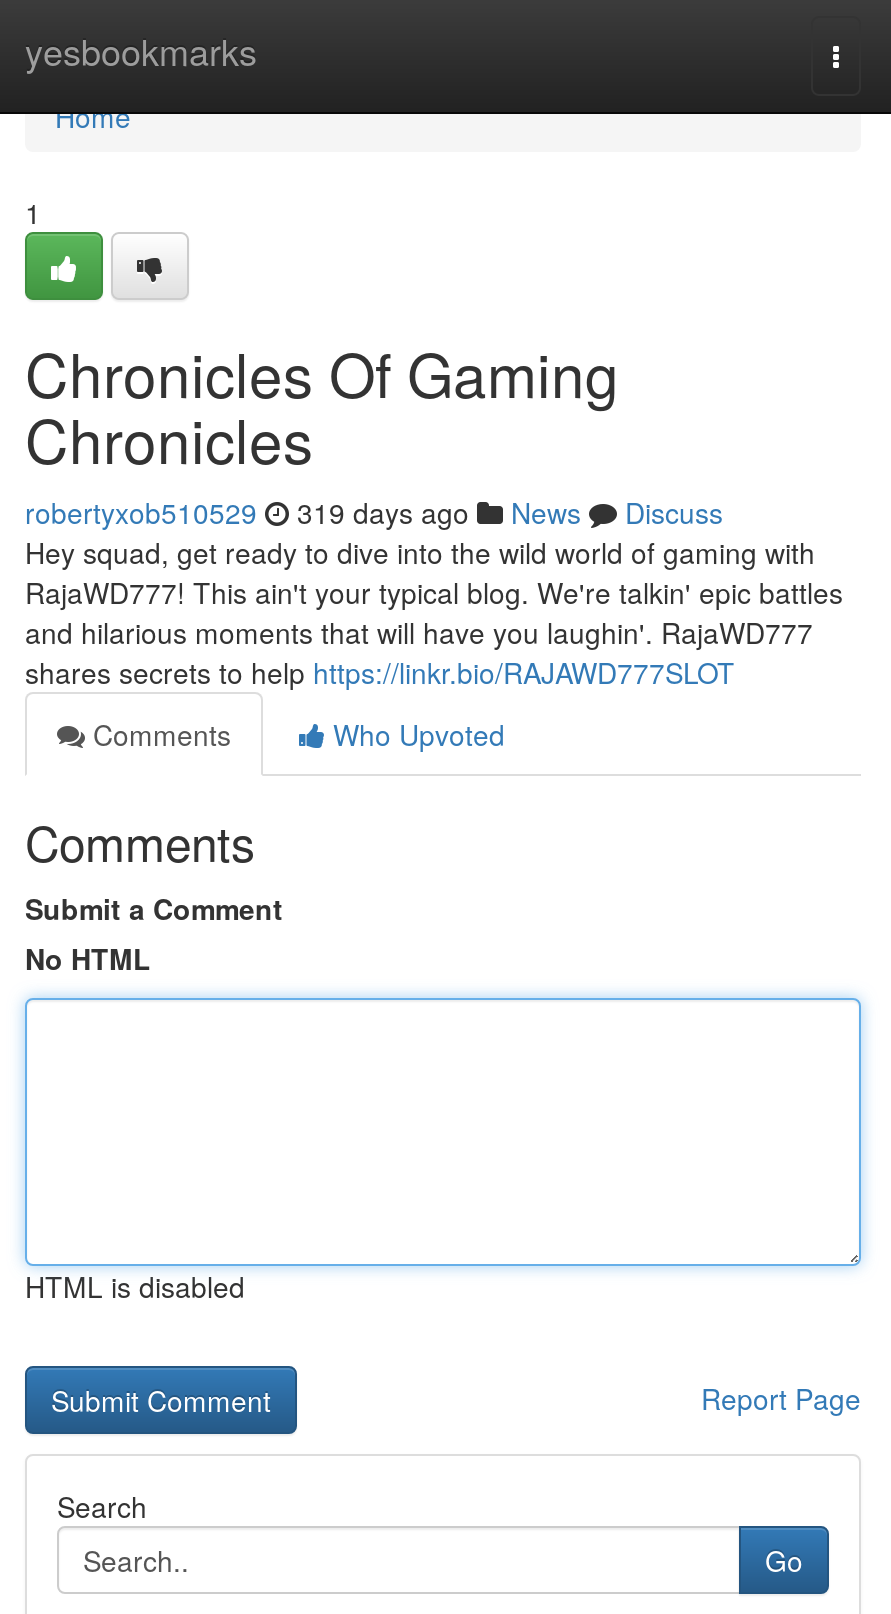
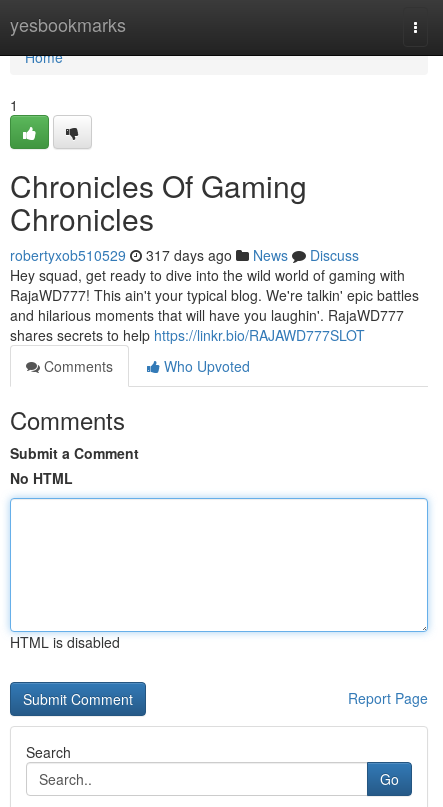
- robertyxob510529 319 days ago News Discuss
+ robertyxob510529 317 days ago News Discuss
